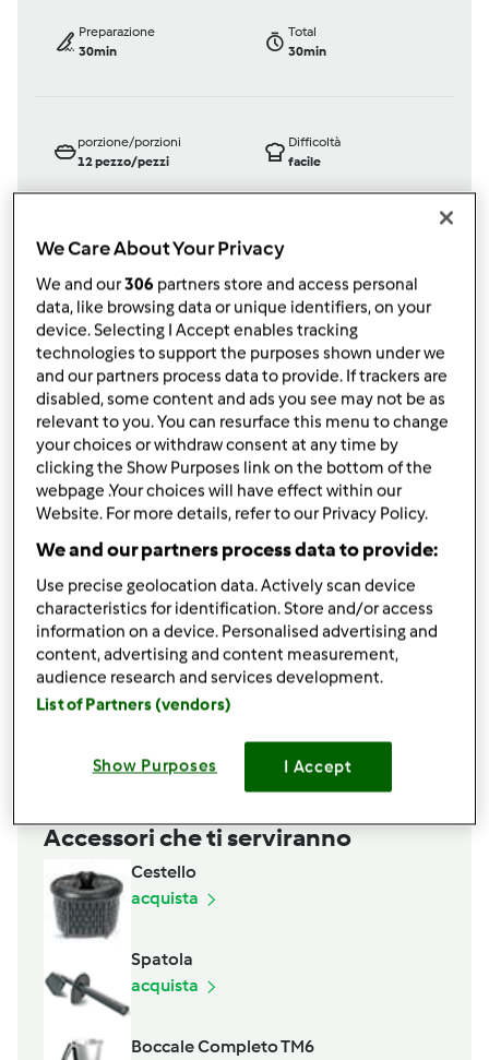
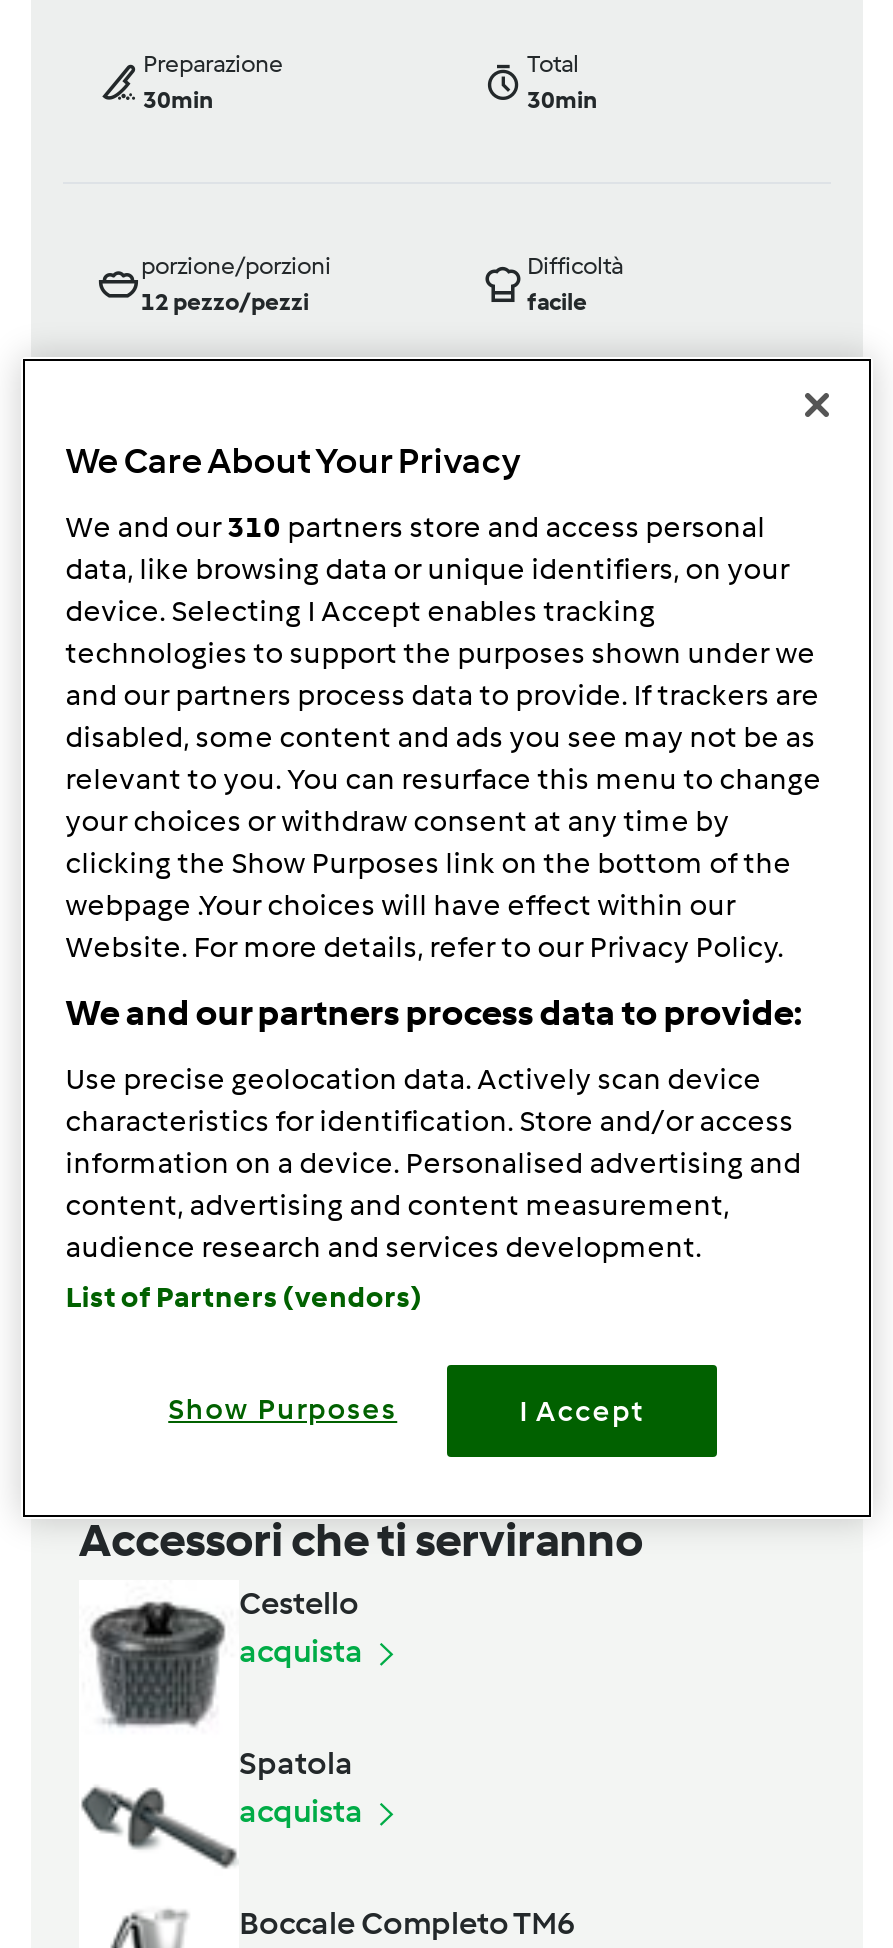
- We and our306 partners store and access personal
+ We and our310 partners store and access personal
